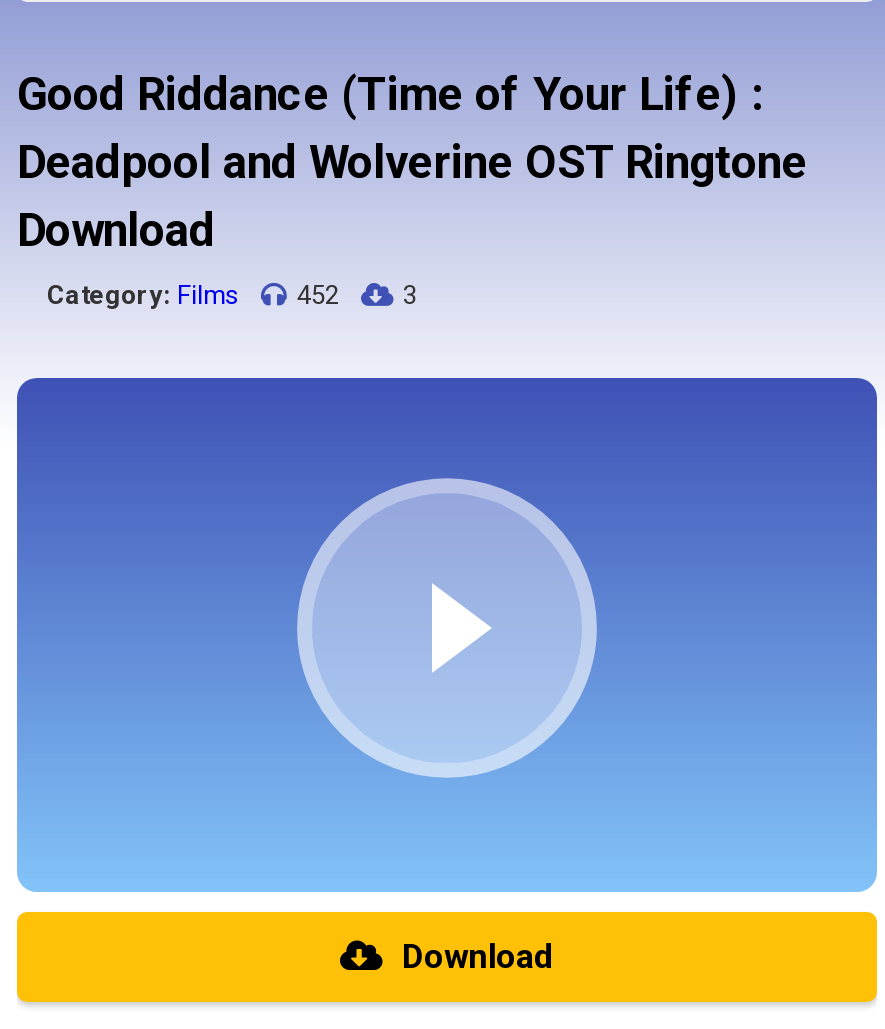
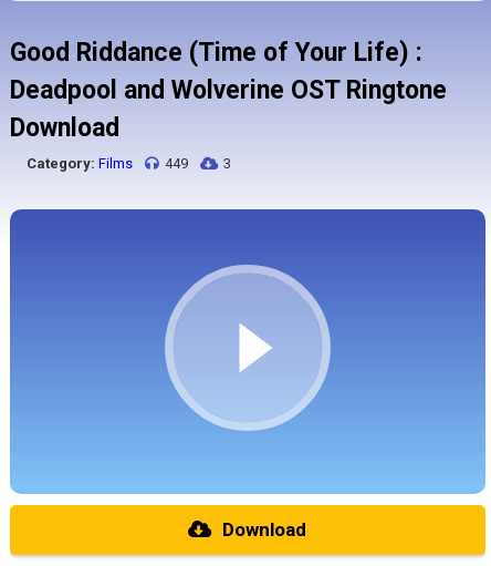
- Category: Films 452
+ Category: Films 449
